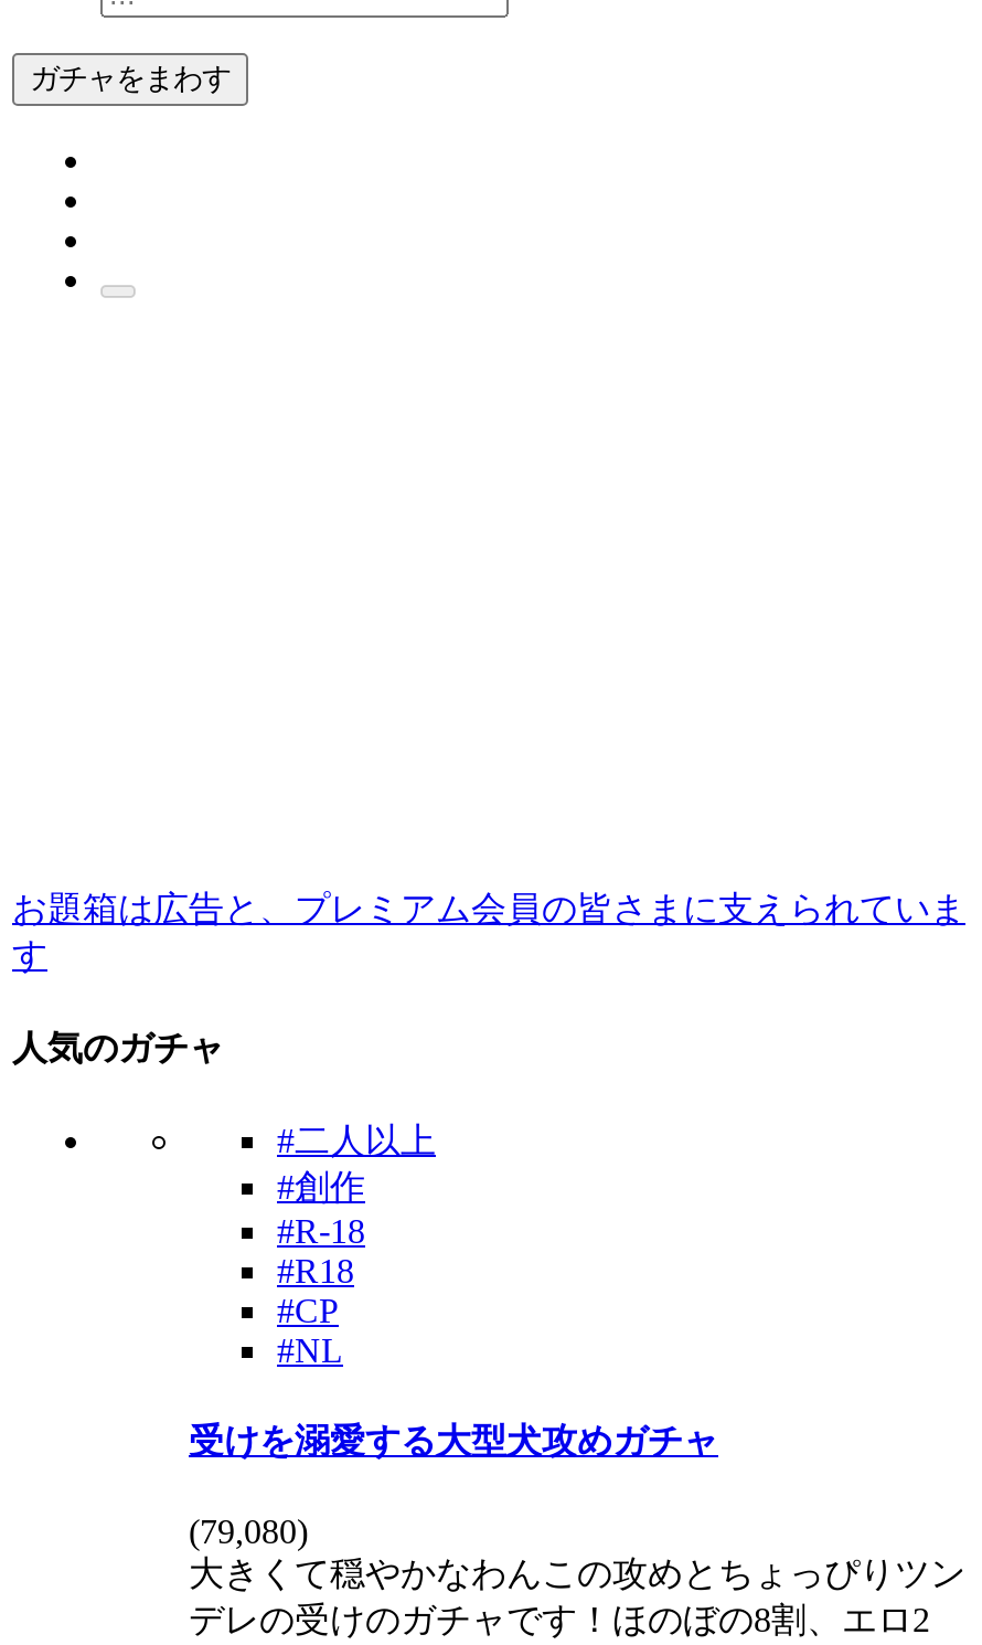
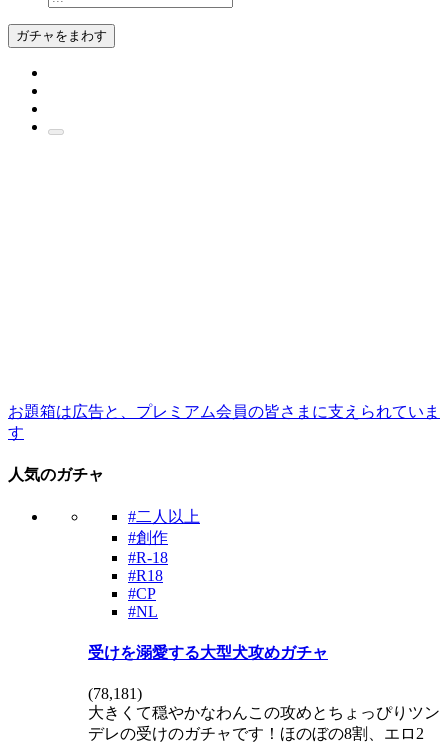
- (79,080)
+ (78,181)
